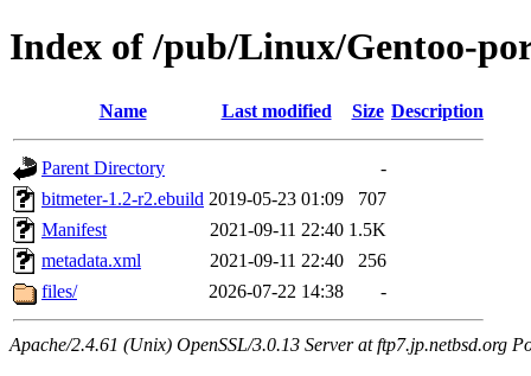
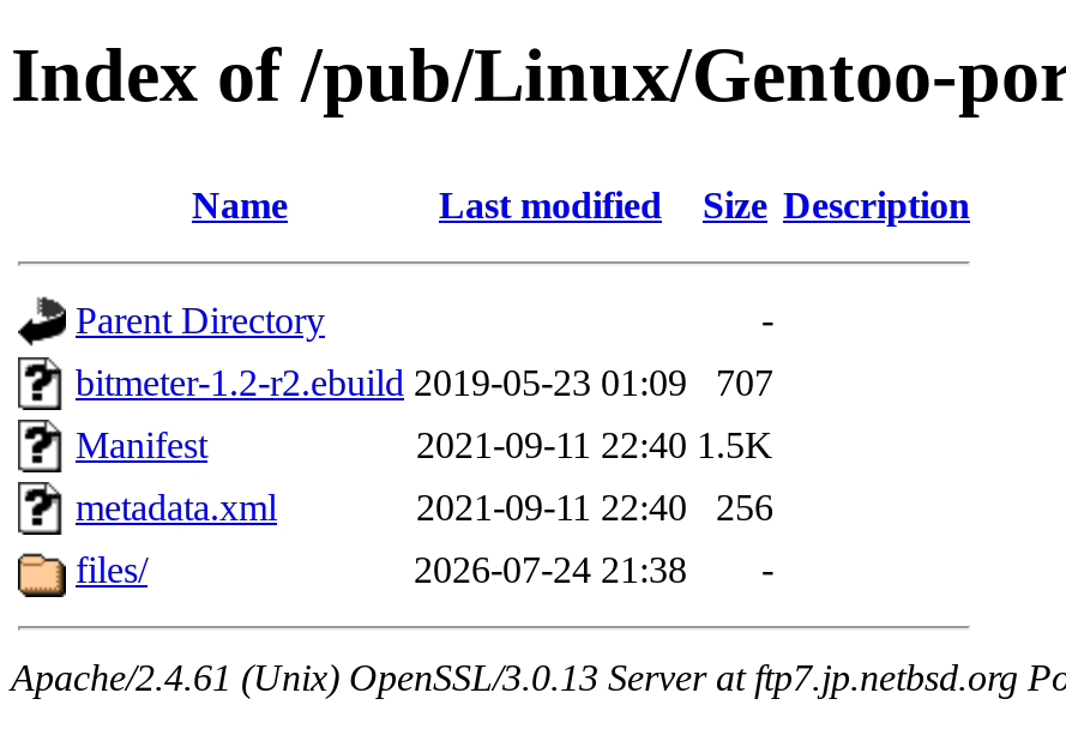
- 2026-07-22 14:38
+ 2026-07-24 21:38
